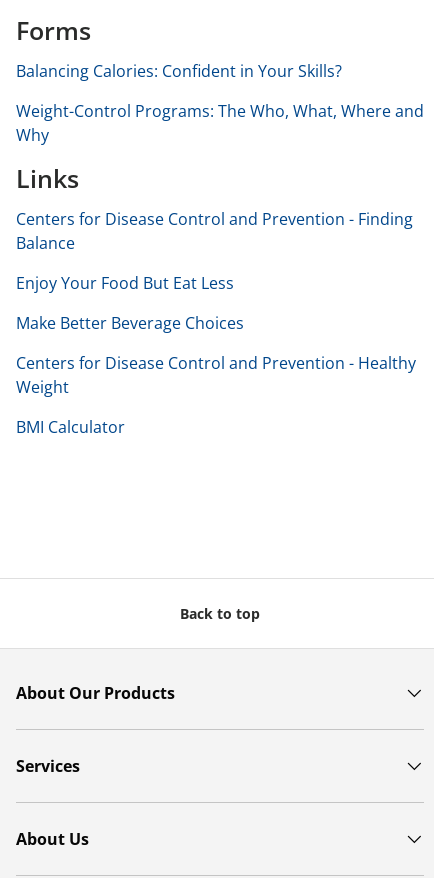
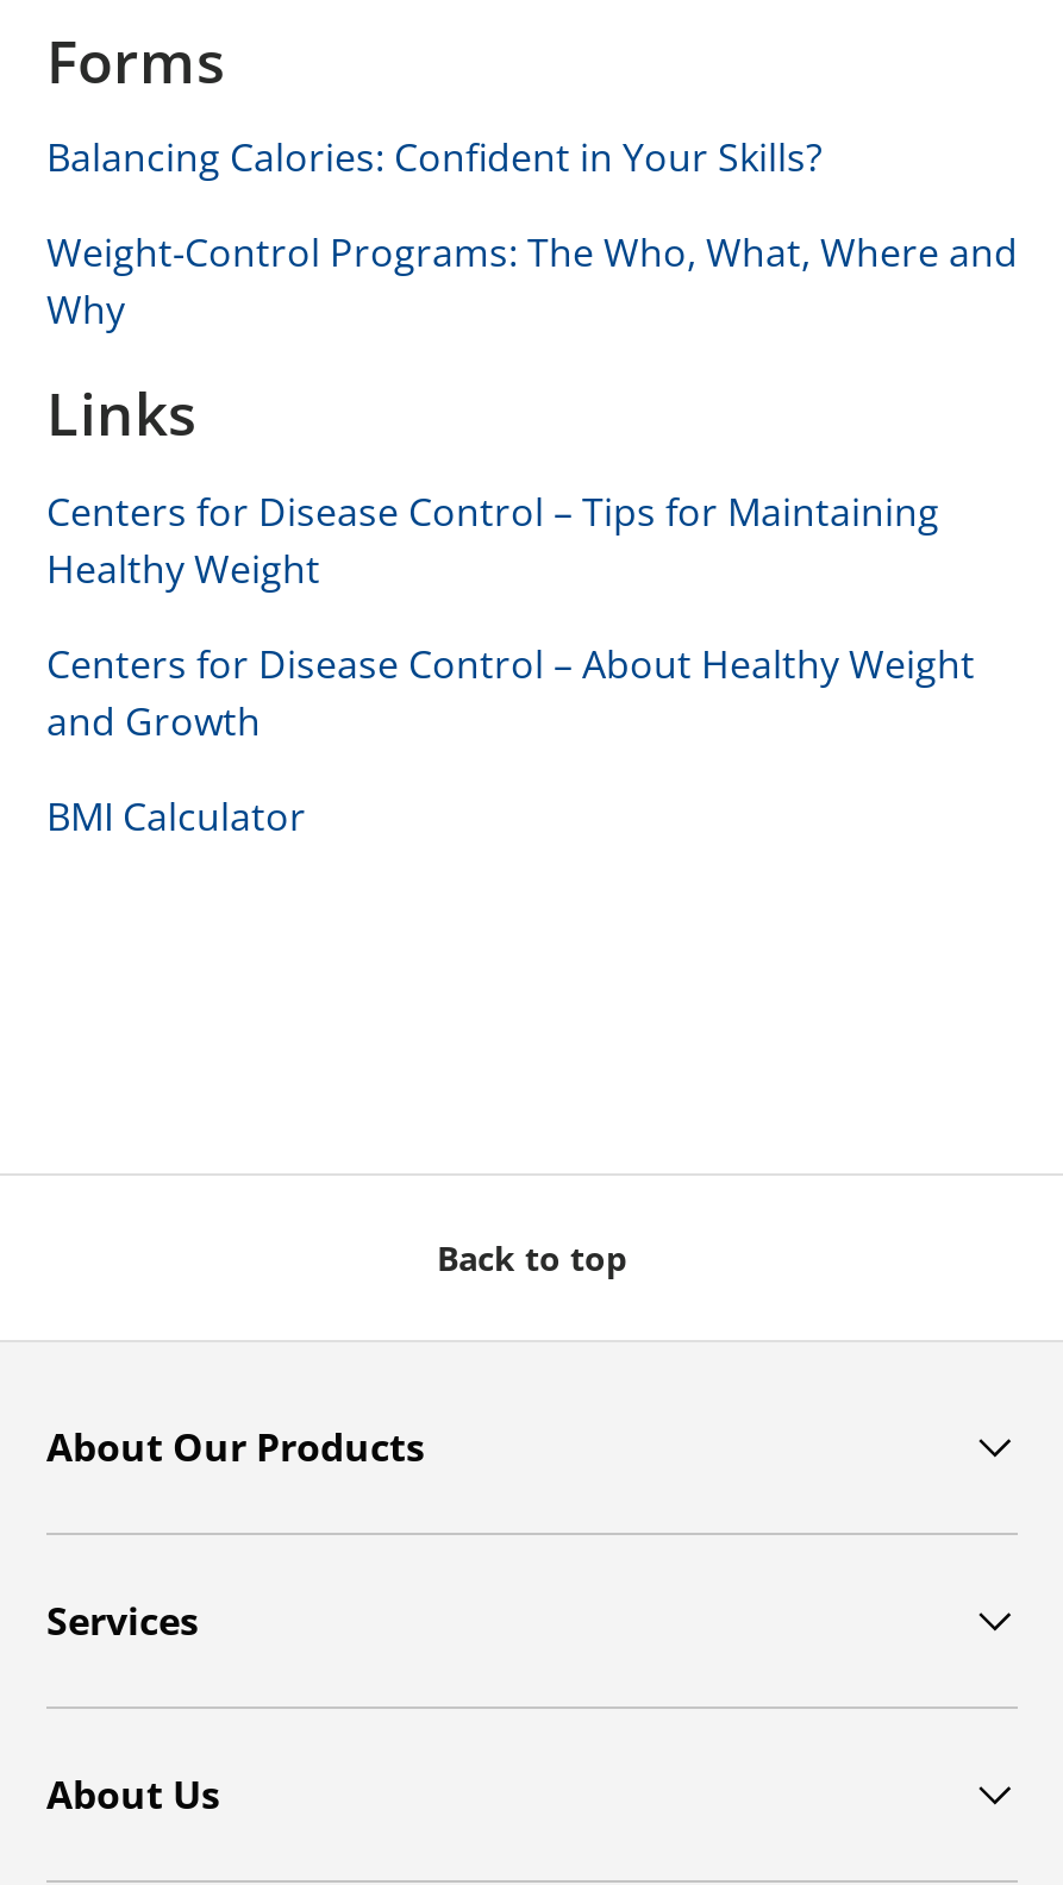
- Centers for Disease Control and Prevention - Finding
- Balance
- Enjoy Your Food But Eat Less
- Make Better Beverage Choices
- Centers for Disease Control and Prevention - Healthy
- Weight
+ Centers for Disease Control – Tips for Maintaining
+ Healthy Weight
+ Centers for Disease Control – About Healthy Weight
+ and Growth
